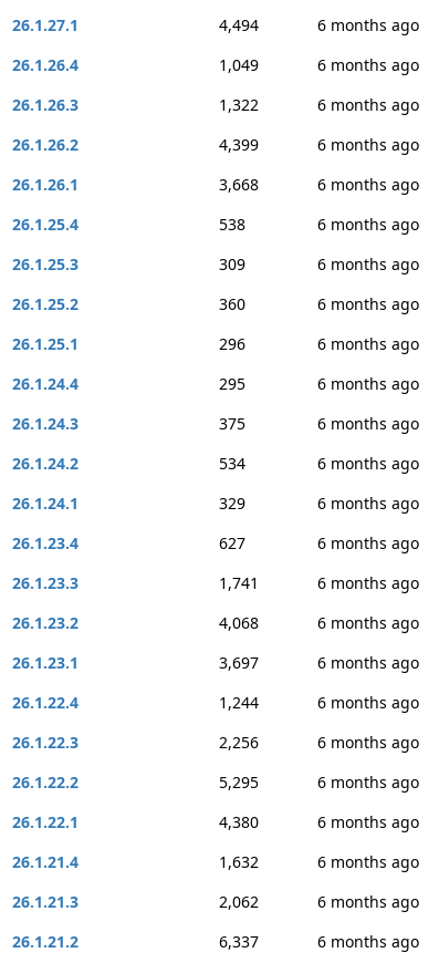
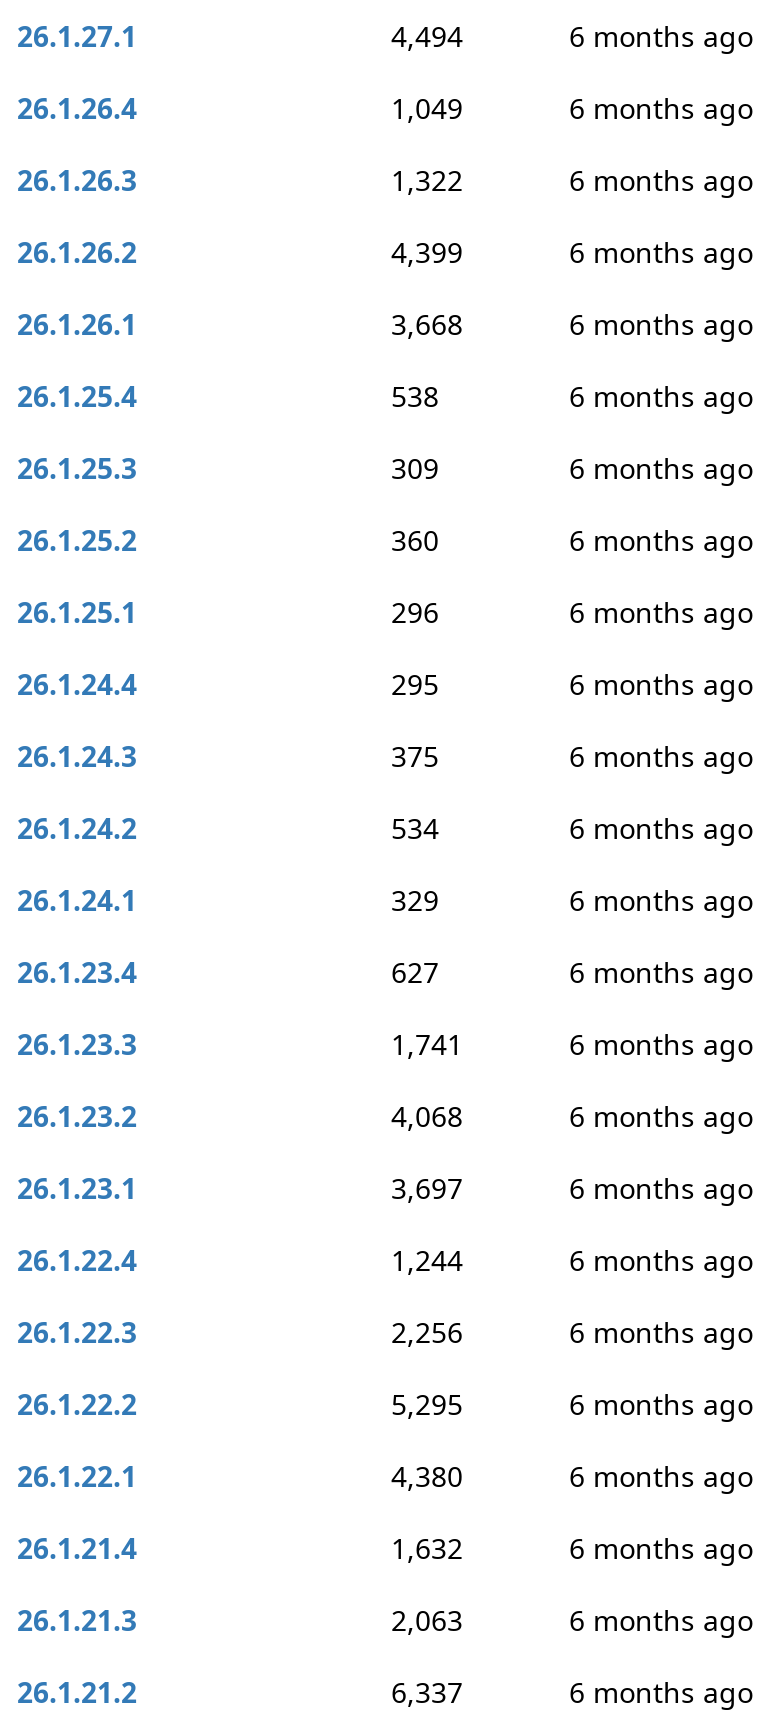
- 2,062
+ 2,063
